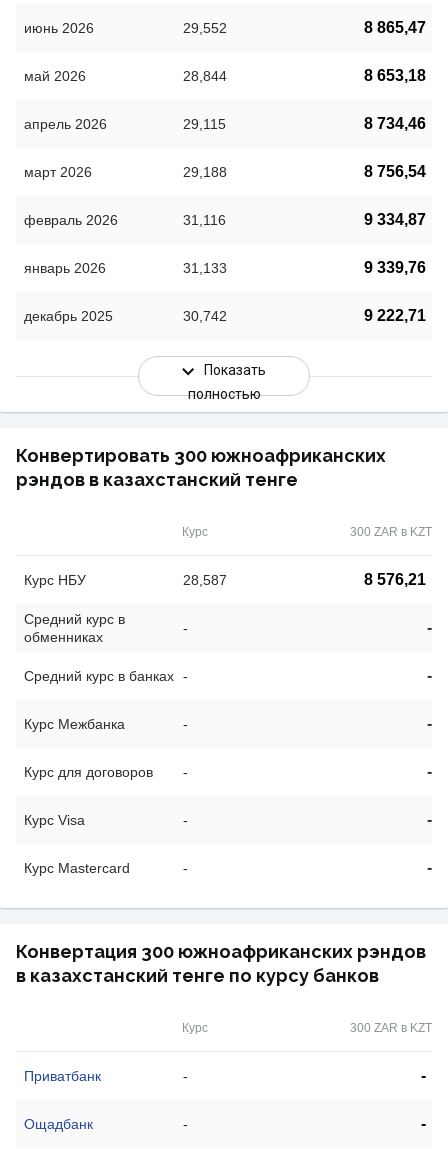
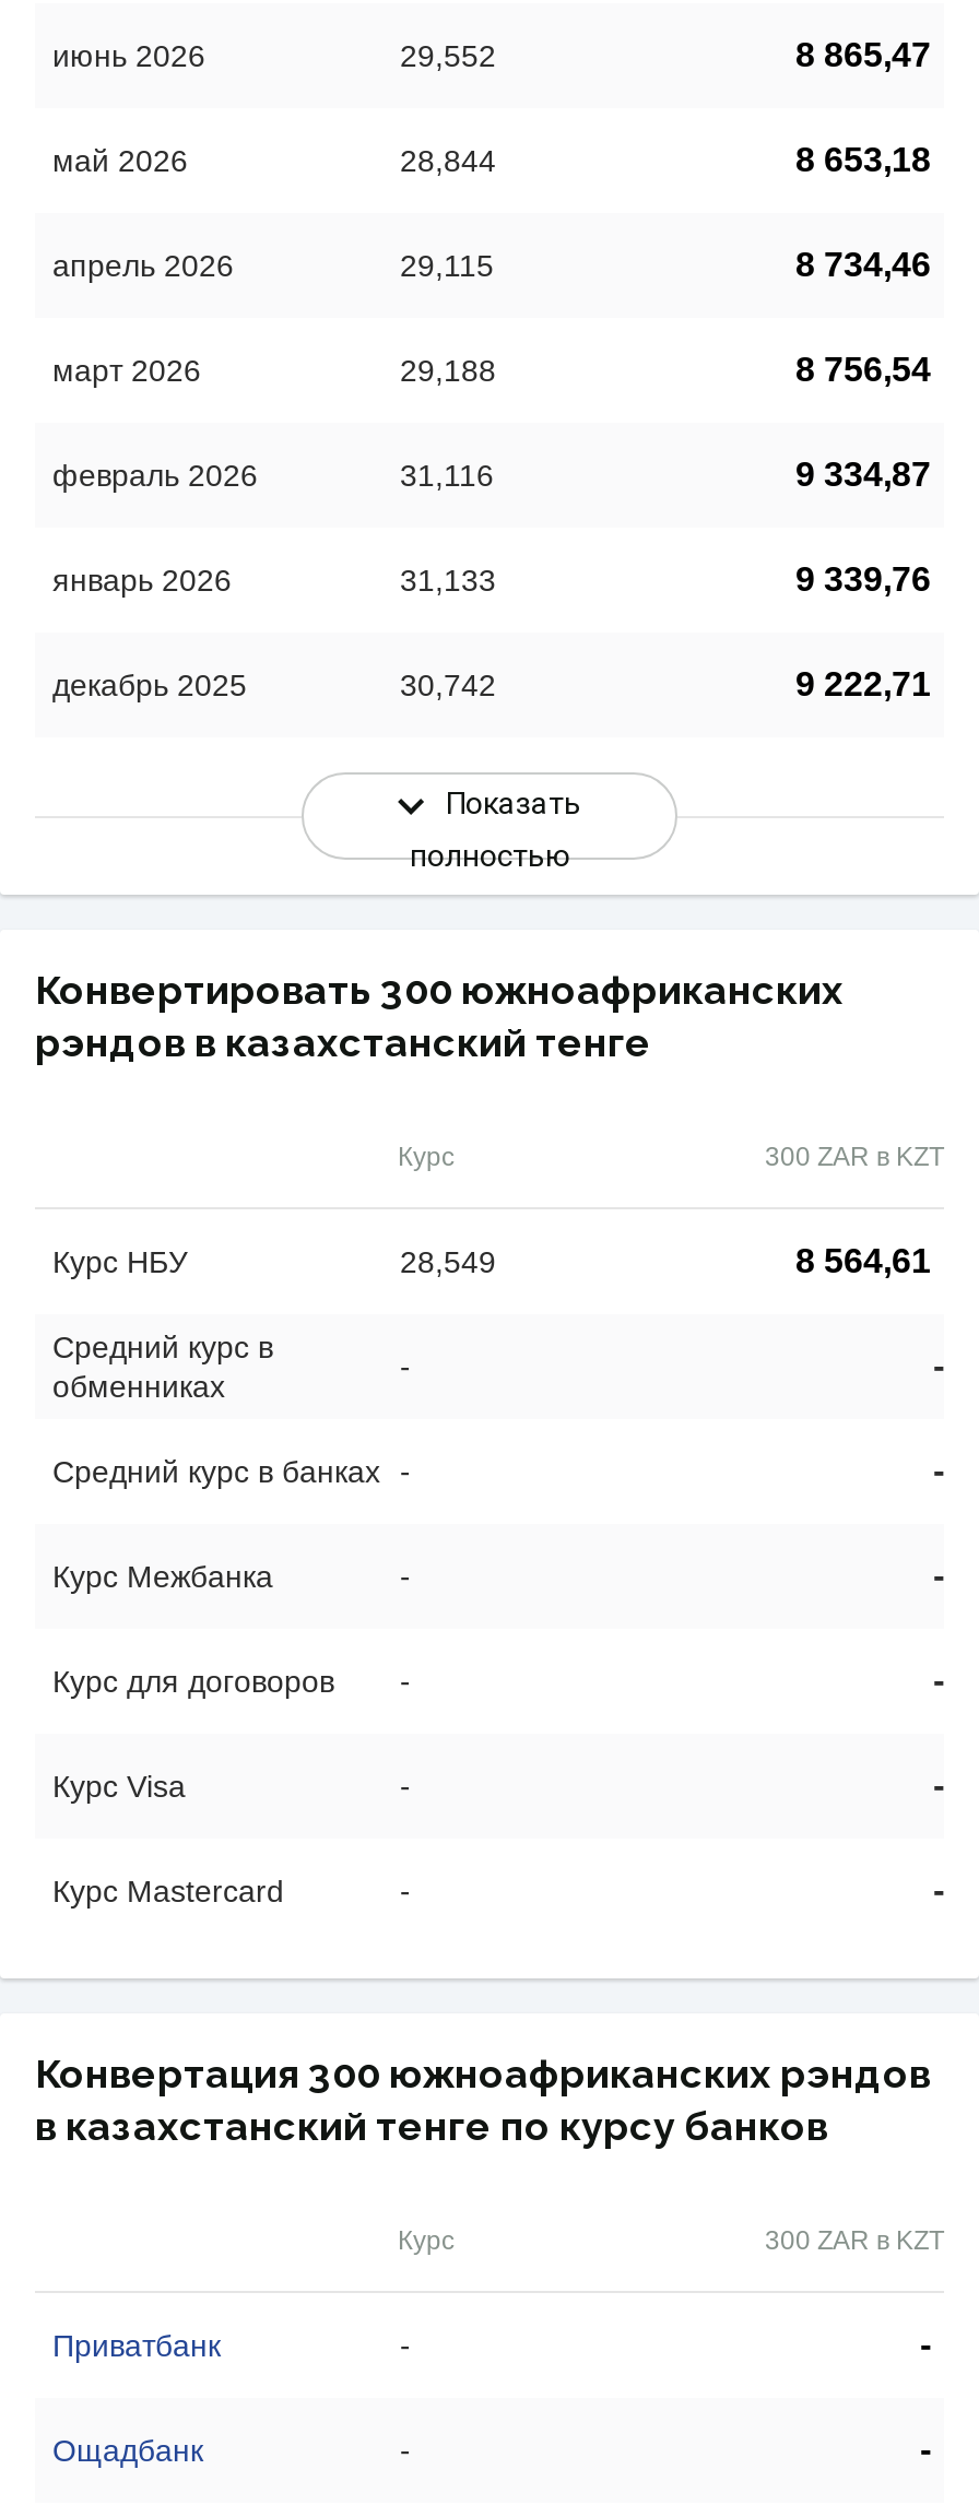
- 28,587
+ 28,549

- 8 576,21
+ 8 564,61
